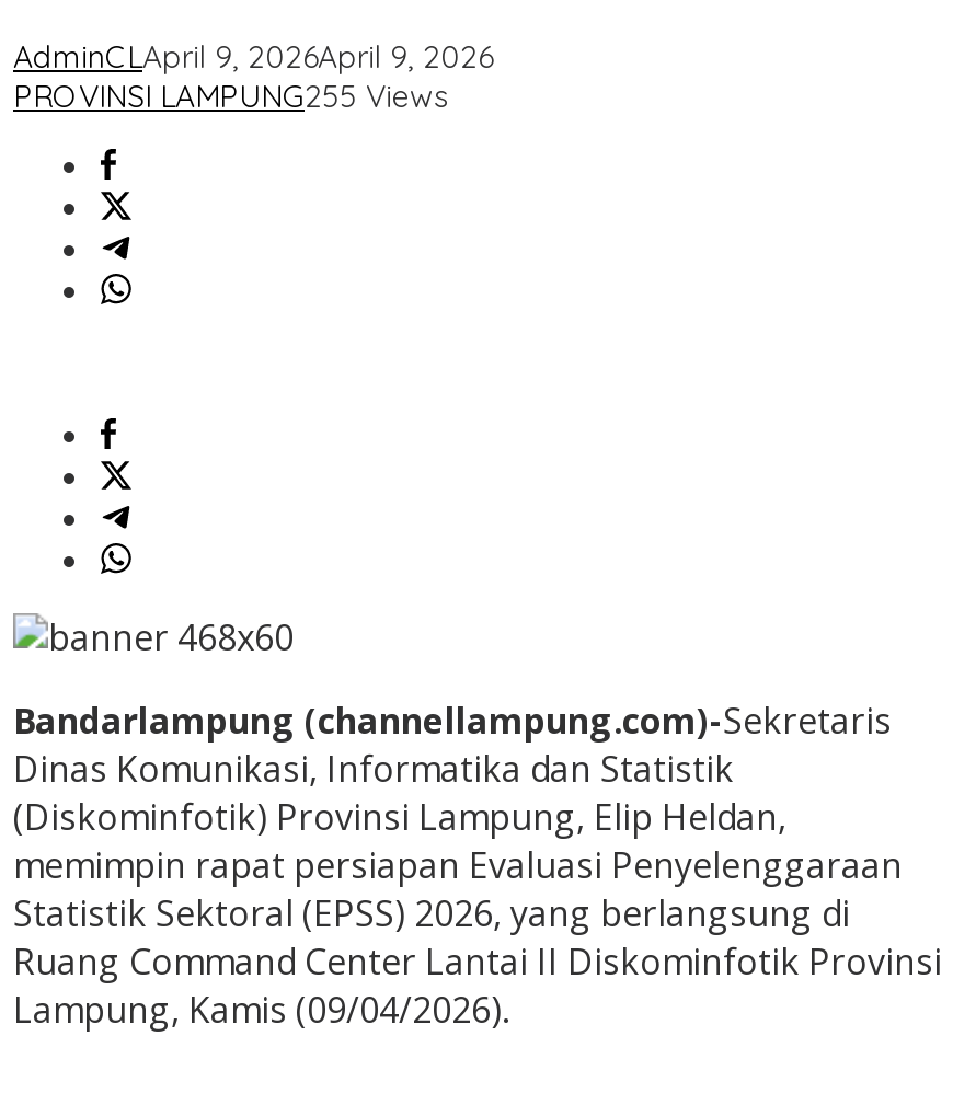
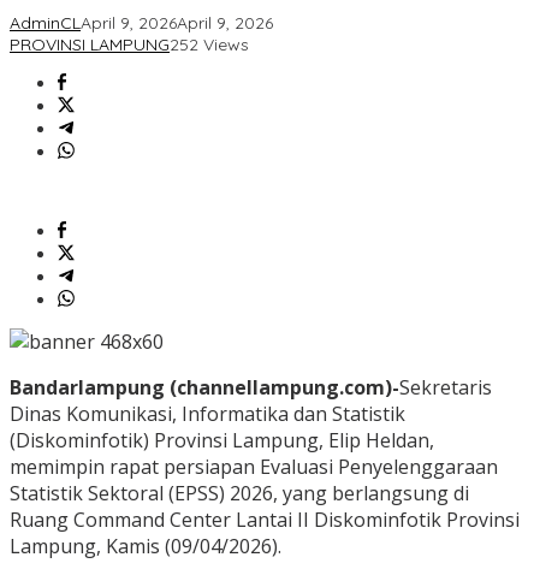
- PROVINSI LAMPUNG255 Views
+ PROVINSI LAMPUNG252 Views
